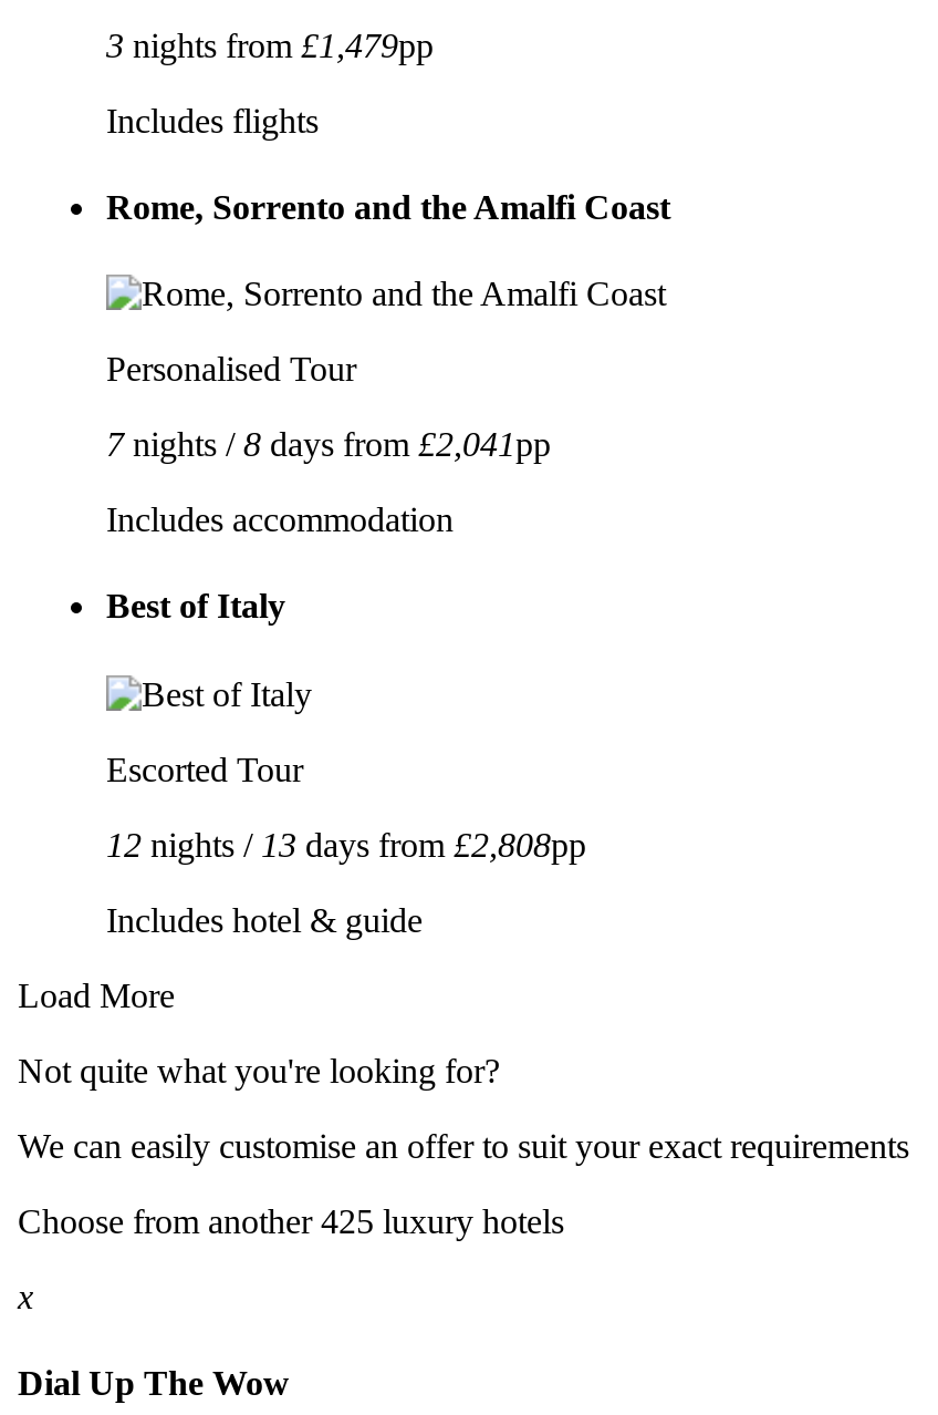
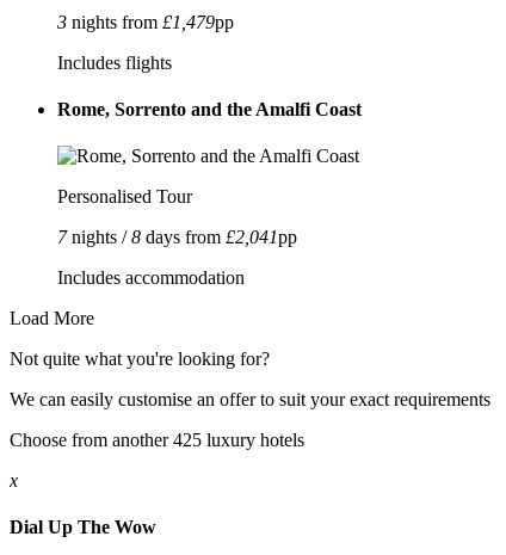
- Best of Italy

- Escorted Tour
- 12 nights / 13 days from £2,808pp
- Includes hotel & guide
